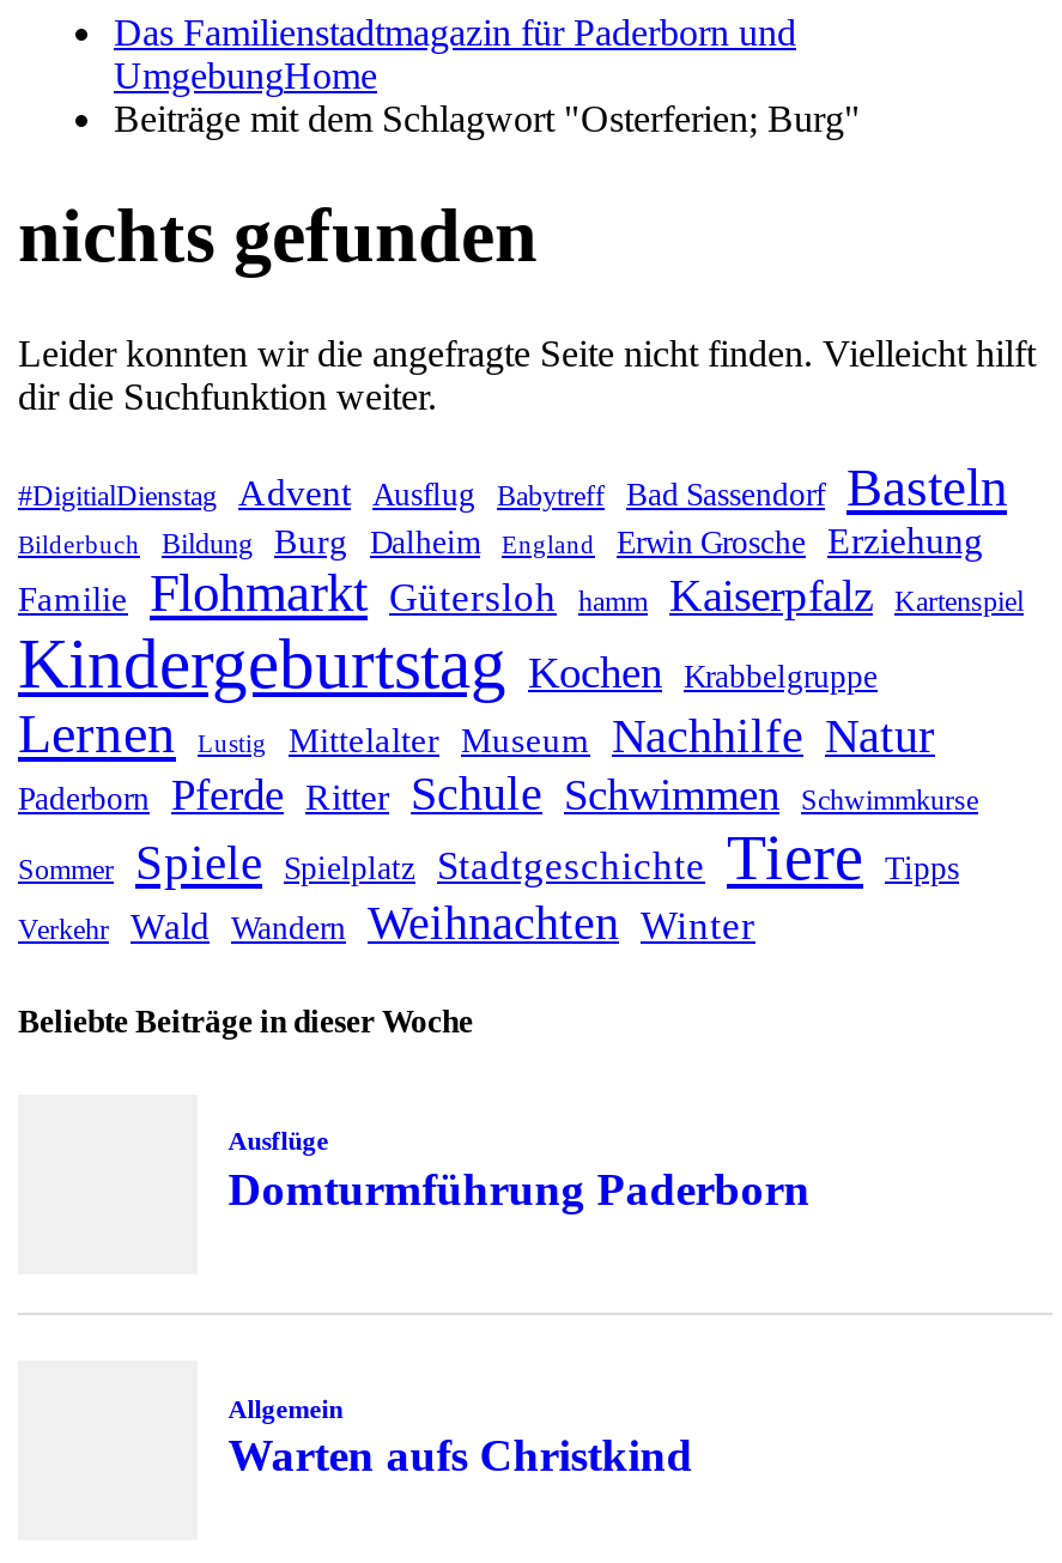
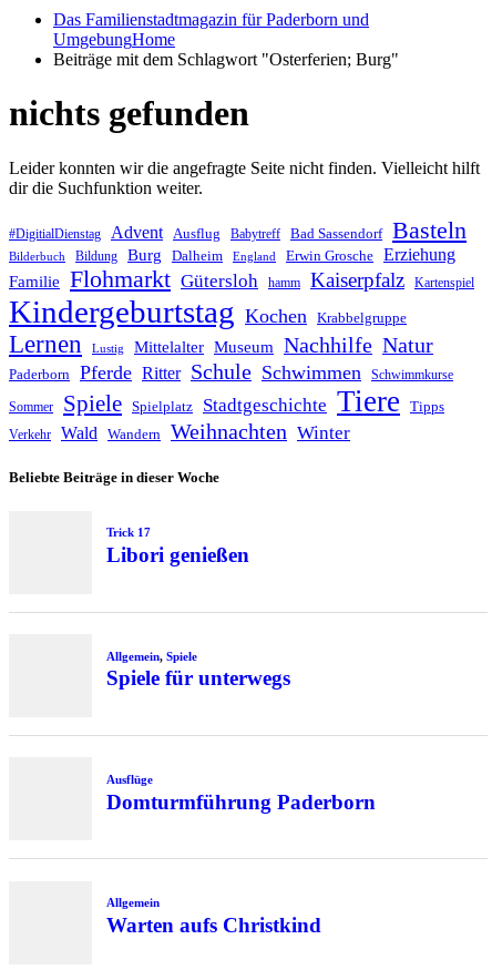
+ Trick 17
+ Libori genießen

+ Allgemein, Spiele
+ Spiele für unterwegs
